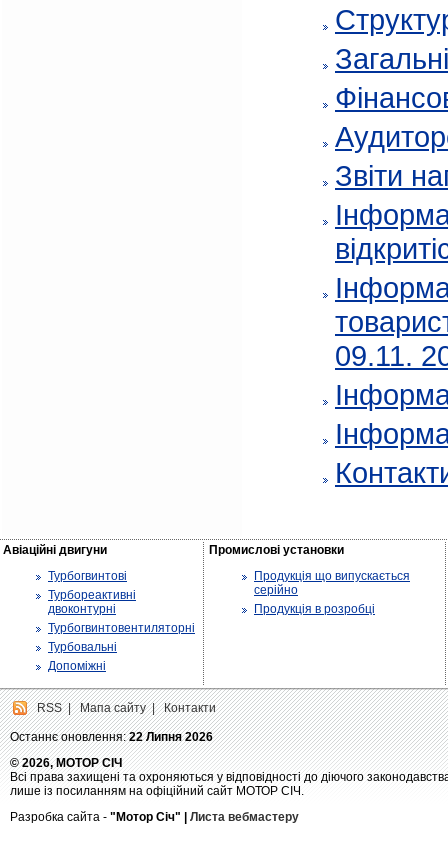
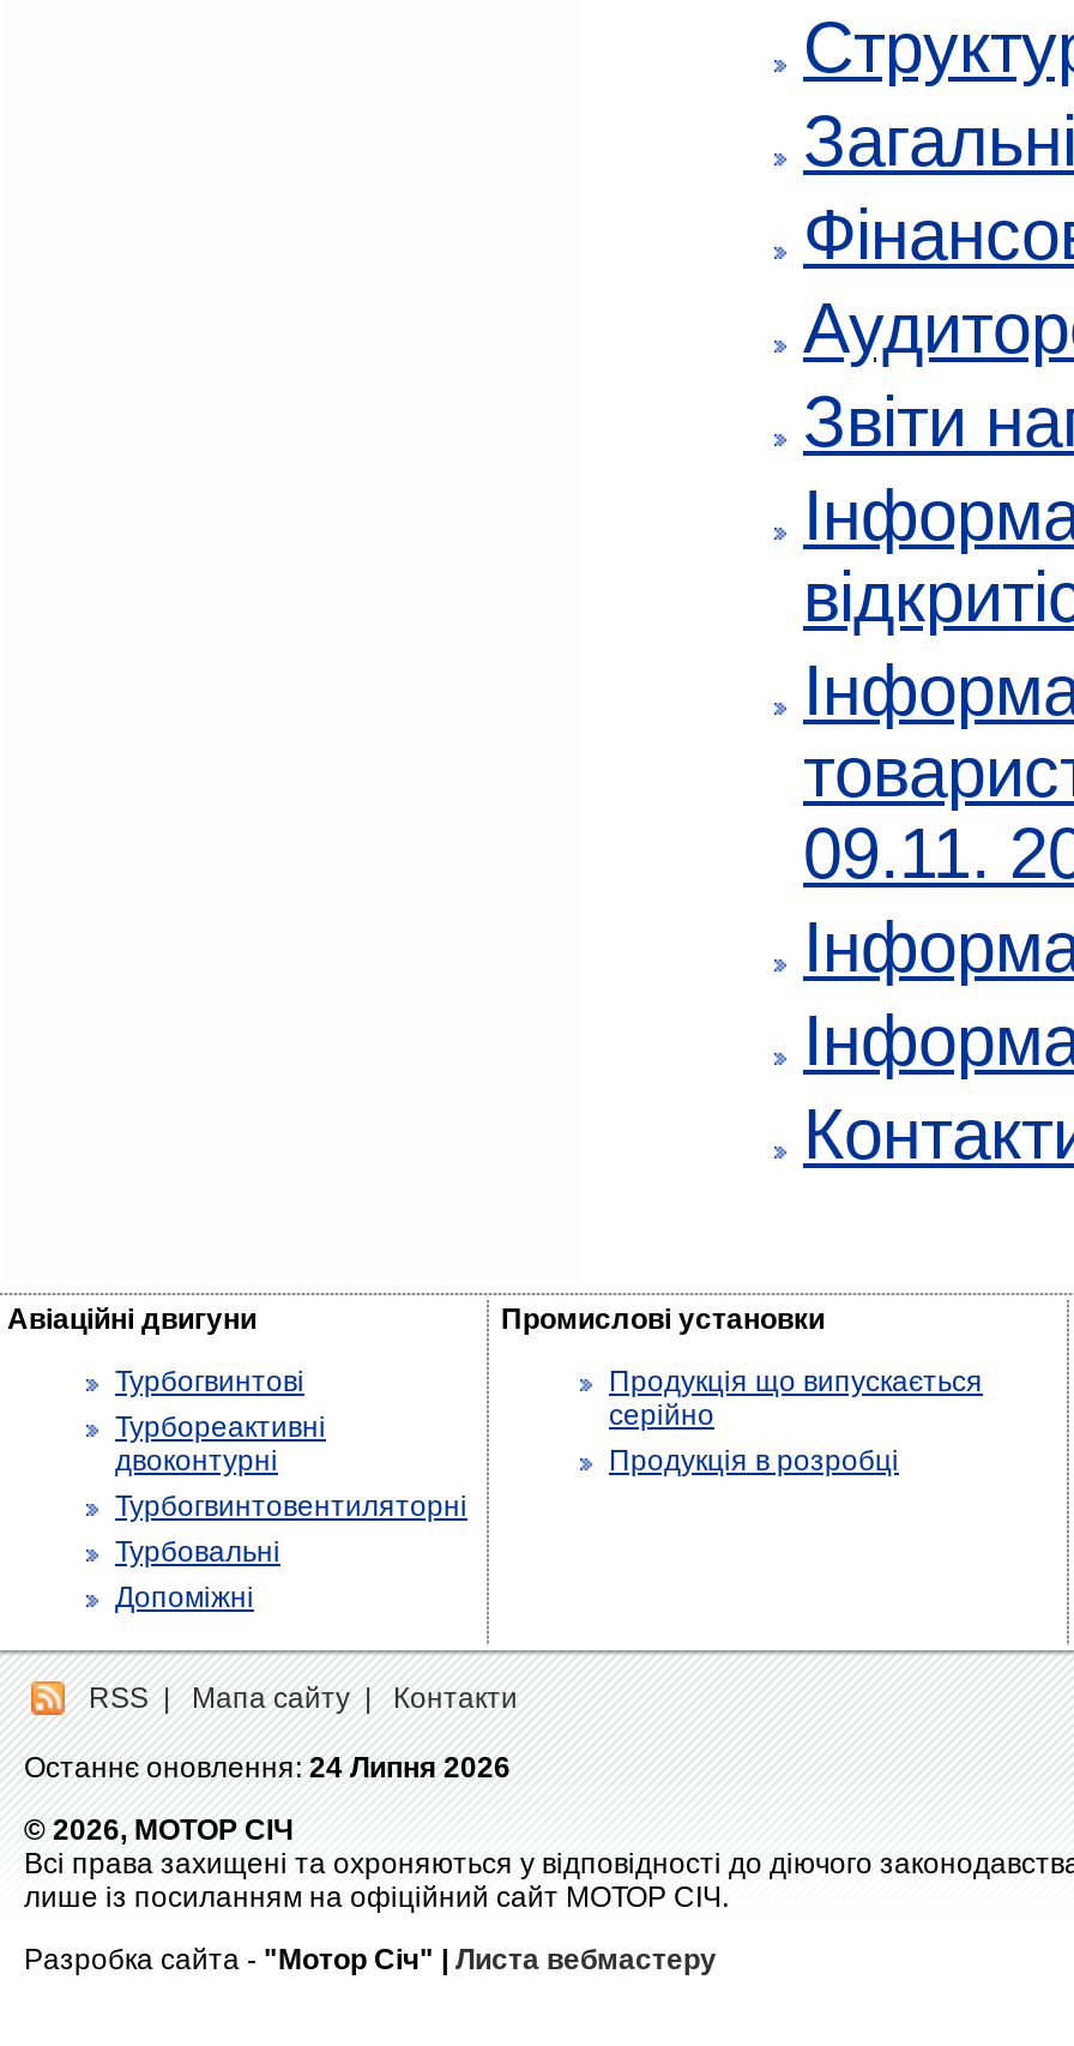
- Останнє оновлення: 22 Липня 2026
+ Останнє оновлення: 24 Липня 2026
